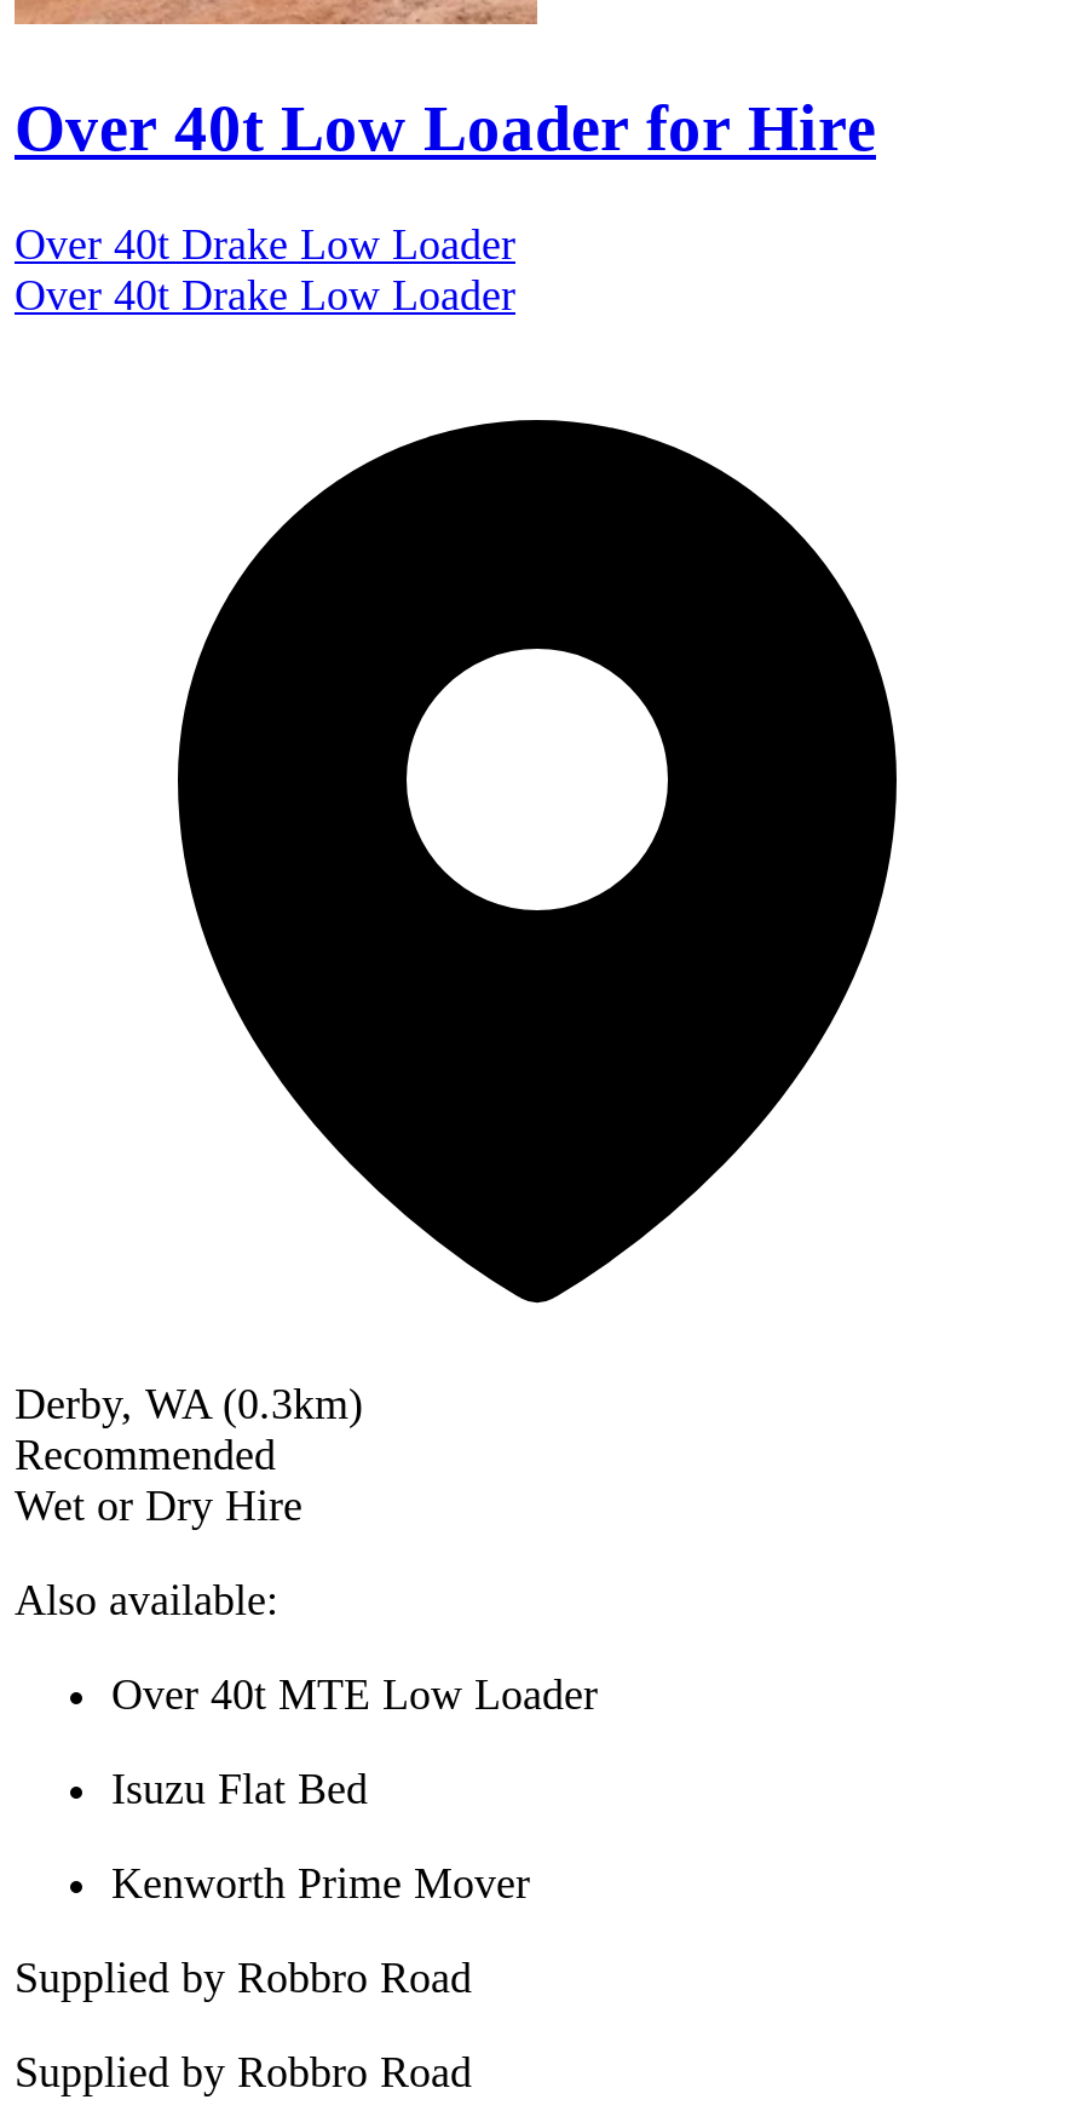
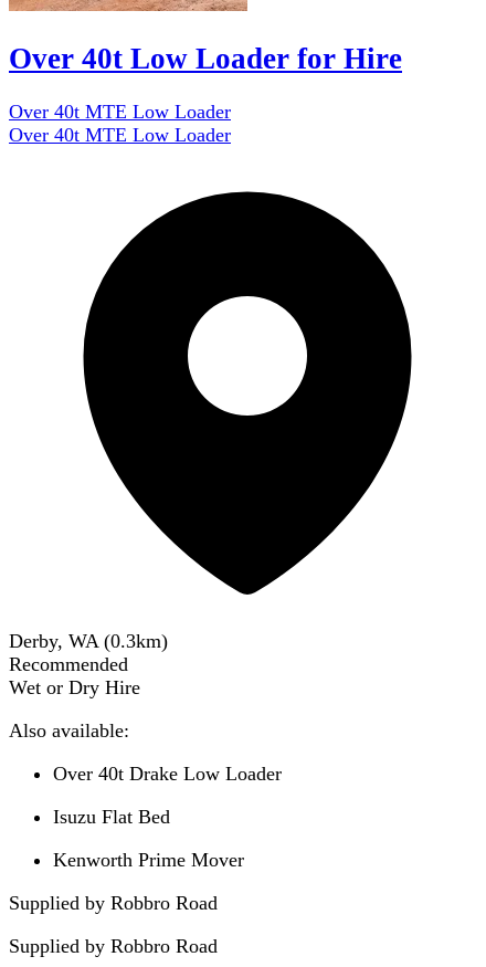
- Over 40t Drake Low Loader
+ Over 40t MTE Low Loader

- Over 40t Drake Low Loader
+ Over 40t MTE Low Loader

- Over 40t MTE Low Loader
+ Over 40t Drake Low Loader
